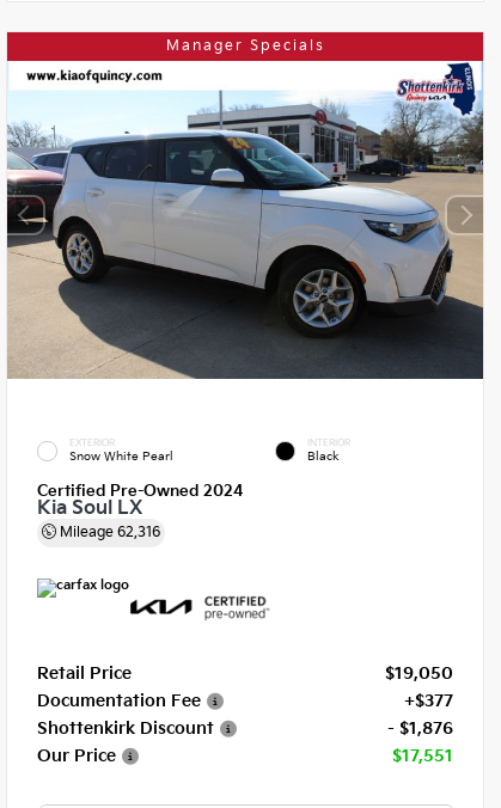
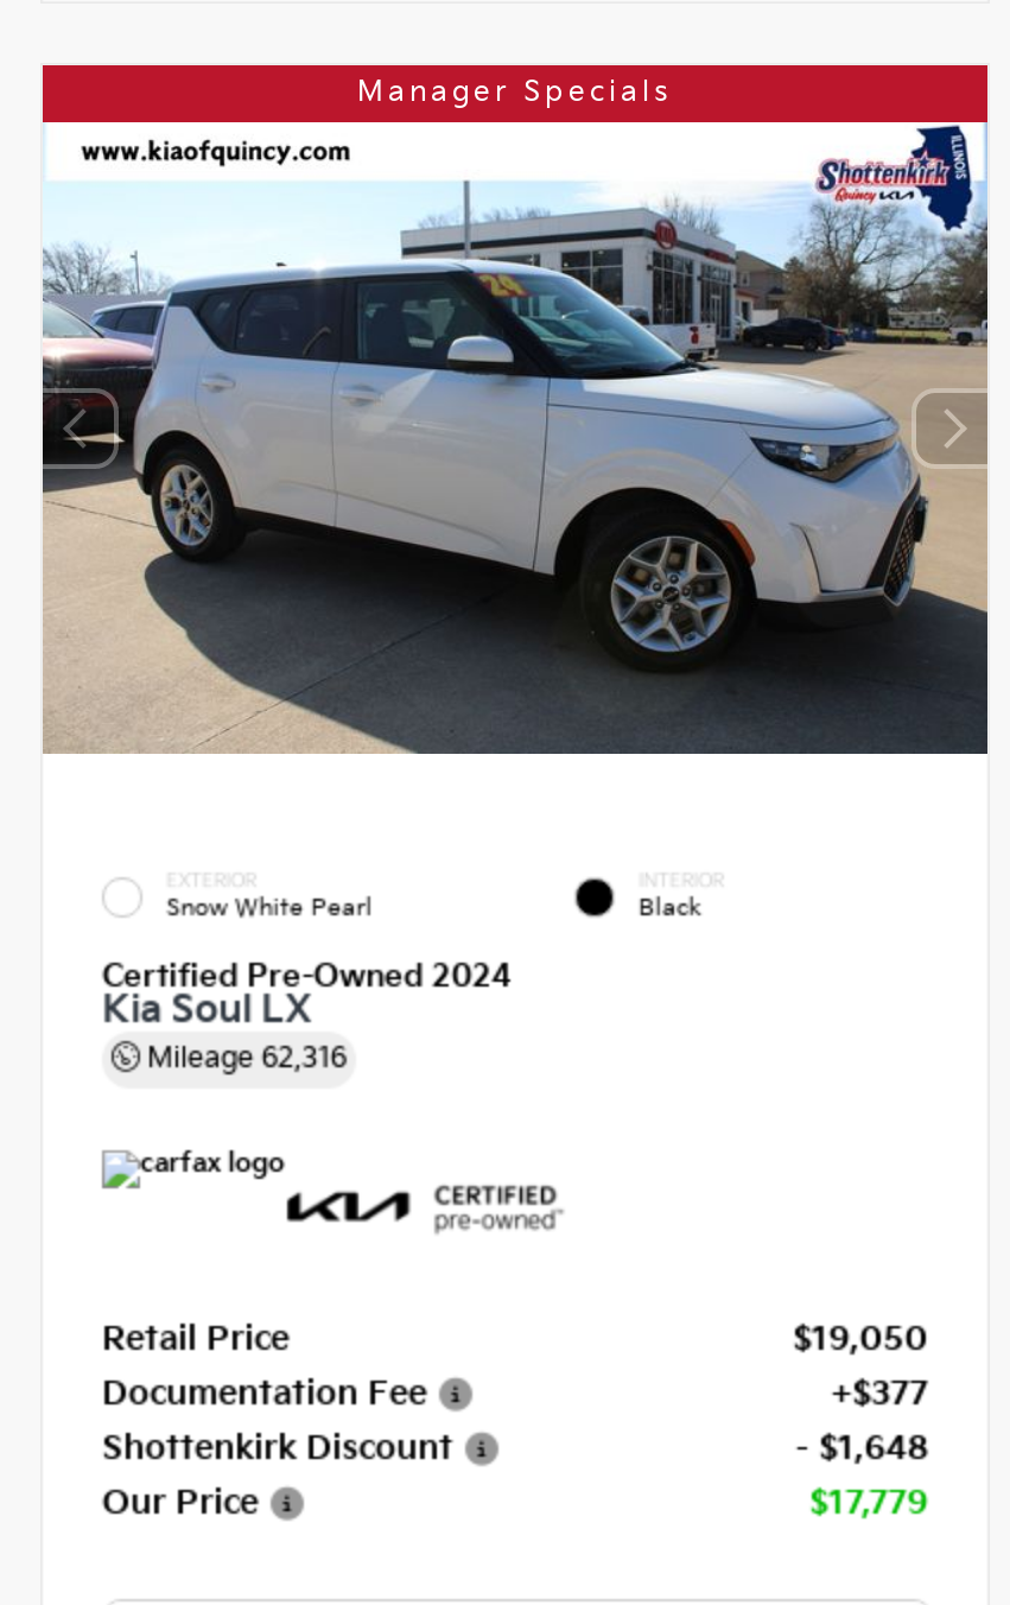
- - $1,876
+ - $1,648

- $17,551
+ $17,779
